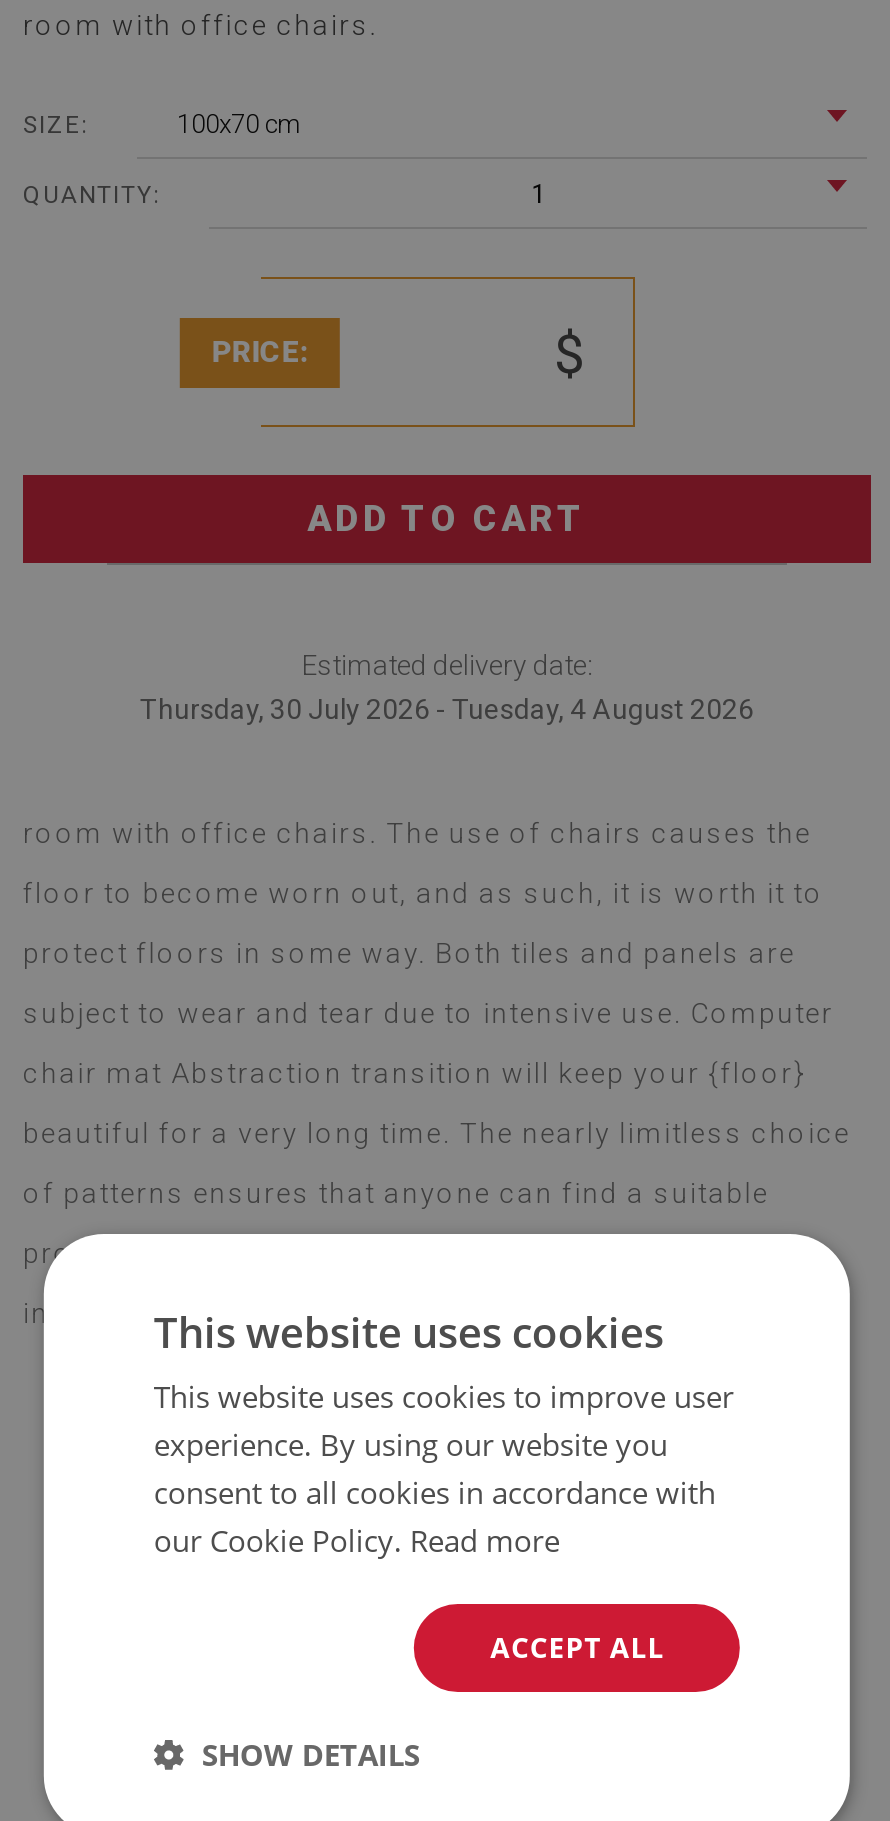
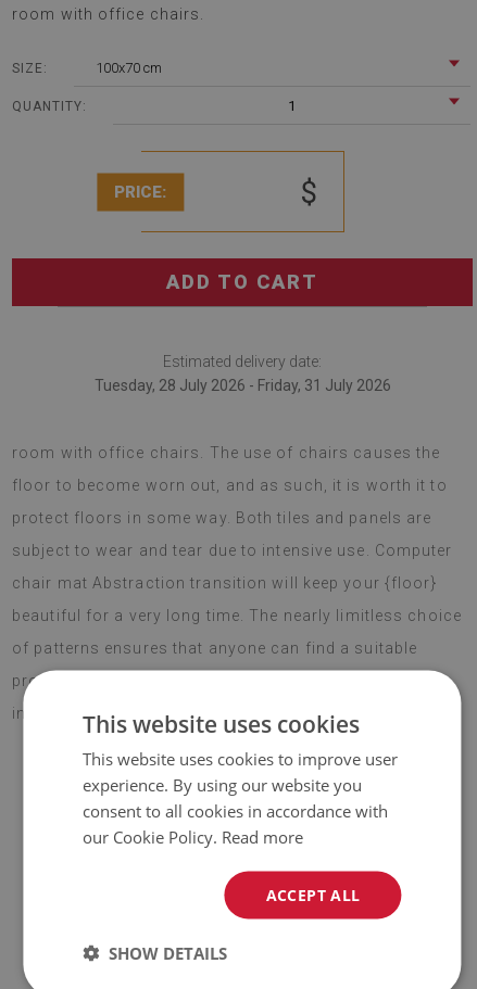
- Thursday, 30 July 2026 - Tuesday, 4 August 2026
+ Tuesday, 28 July 2026 - Friday, 31 July 2026
